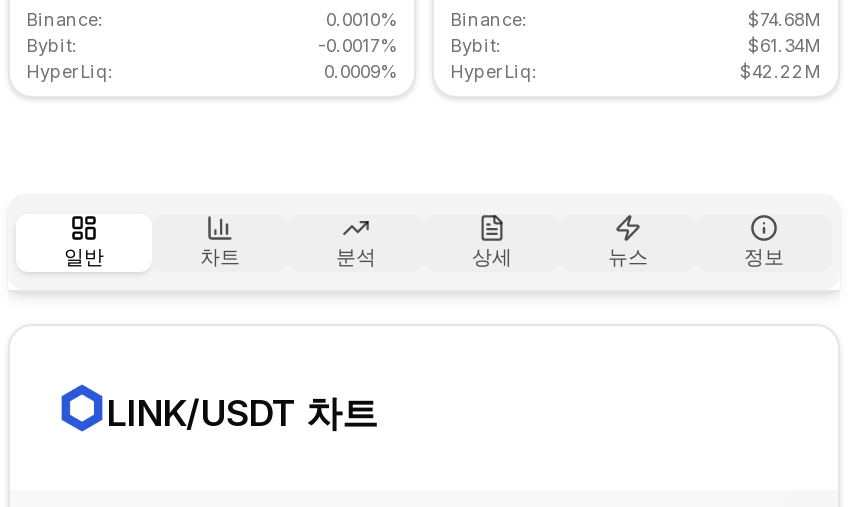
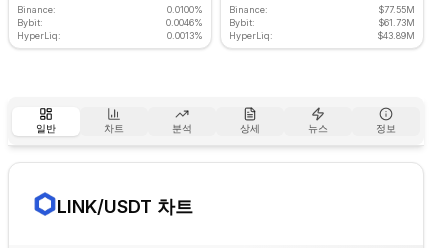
- 0.0010%
+ 0.0100%

- $74.68M
+ $77.55M

- -0.0017%
+ 0.0046%

- $61.34M
+ $61.73M

- 0.0009%
+ 0.0013%

- $42.22M
+ $43.89M
